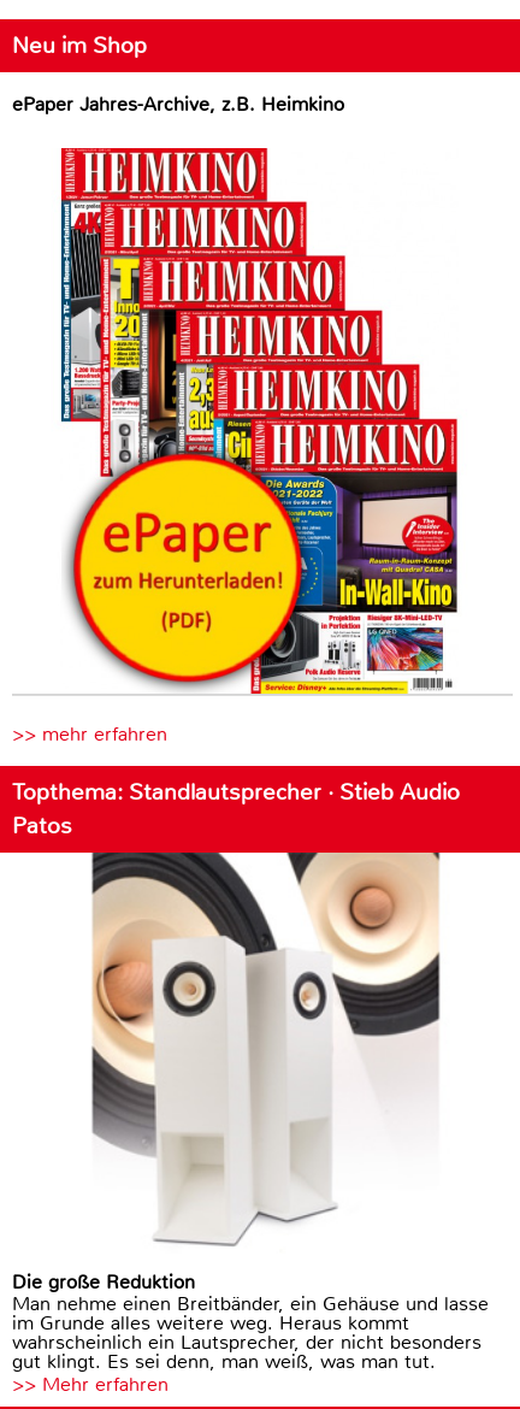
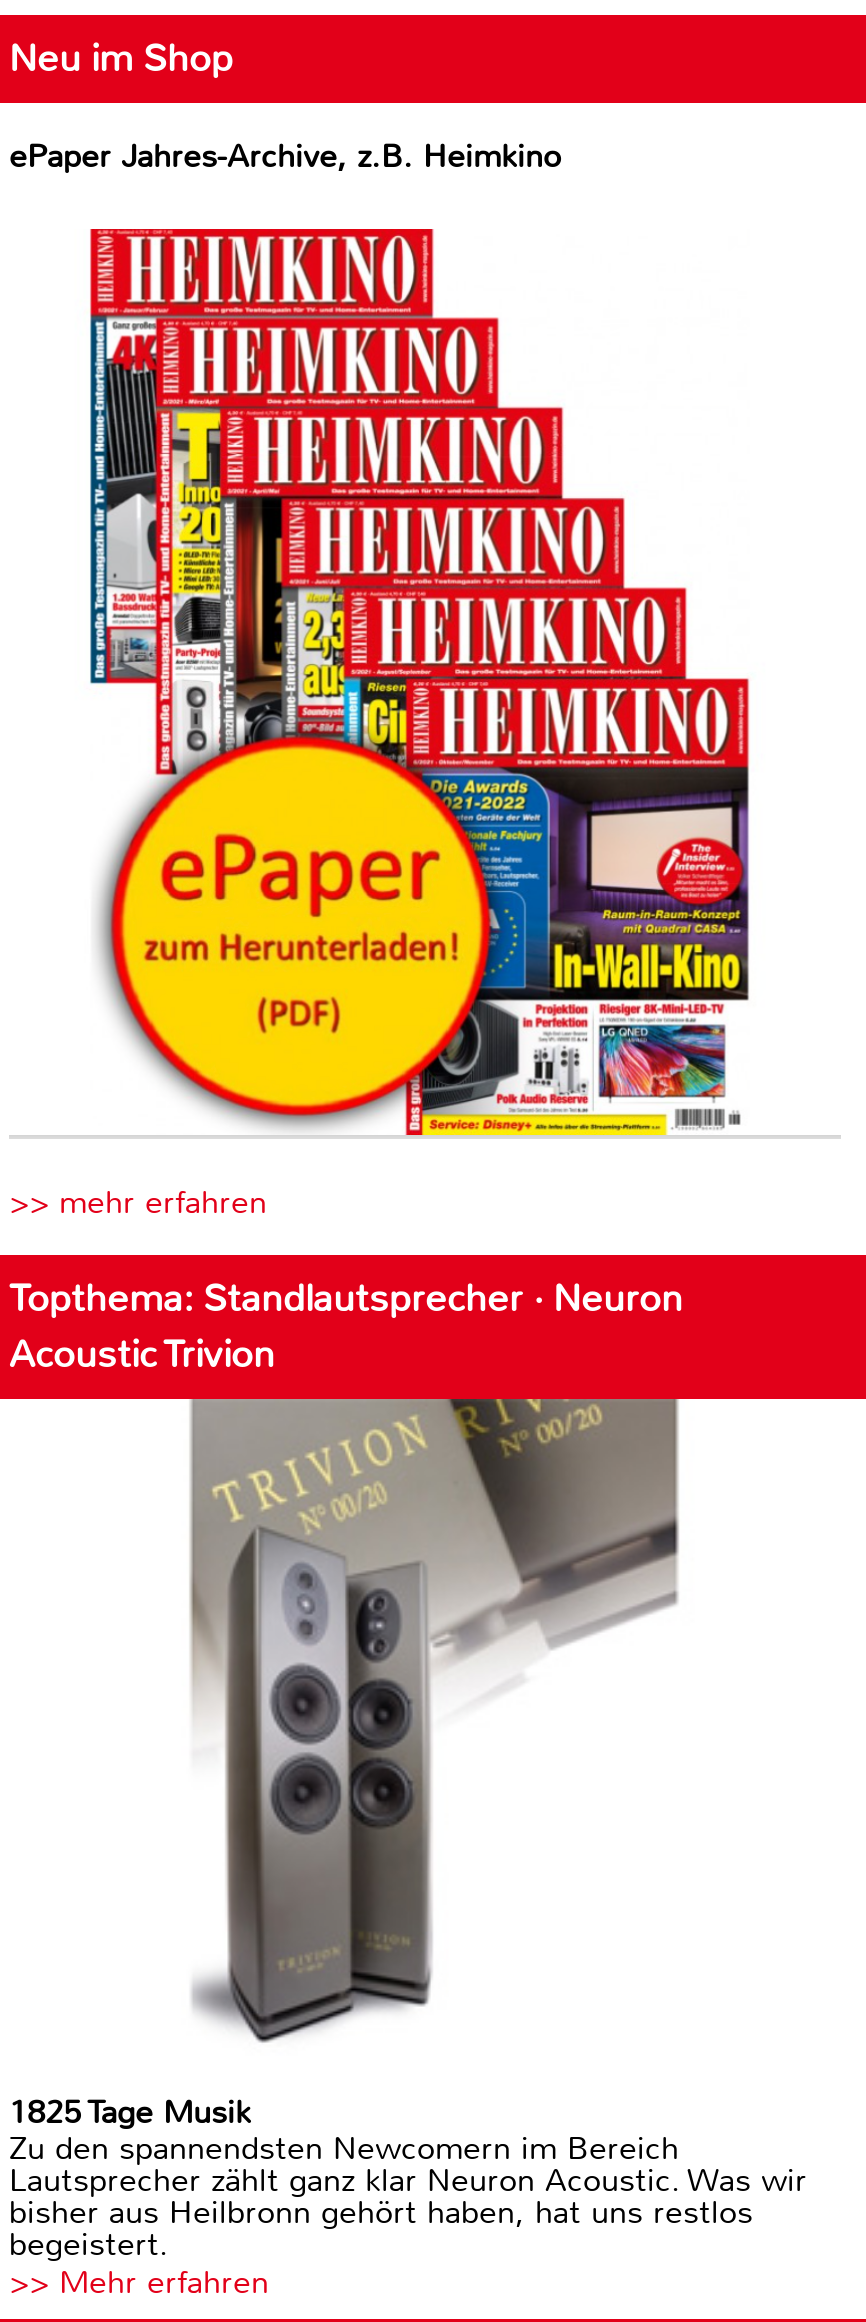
- Topthema: Standlautsprecher · Stieb Audio
- Patos
+ Topthema: Standlautsprecher · Neuron
+ Acoustic Trivion

- [image]
- Die große Reduktion
- Man nehme einen Breitbänder, ein Gehäuse und lasse
- im Grunde alles weitere weg. Heraus kommt
- wahrscheinlich ein Lautsprecher, der nicht besonders
- gut klingt. Es sei denn, man weiß, was man tut.
+ [image]
+ 1825 Tage Musik
+ Zu den spannendsten Newcomern im Bereich
+ Lautsprecher zählt ganz klar Neuron Acoustic. Was wir
+ bisher aus Heilbronn gehört haben, hat uns restlos
+ begeistert.
